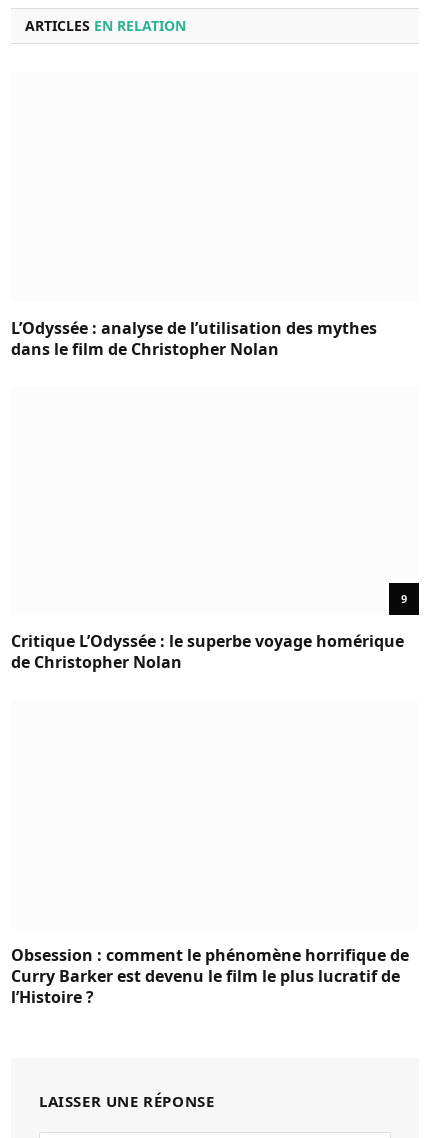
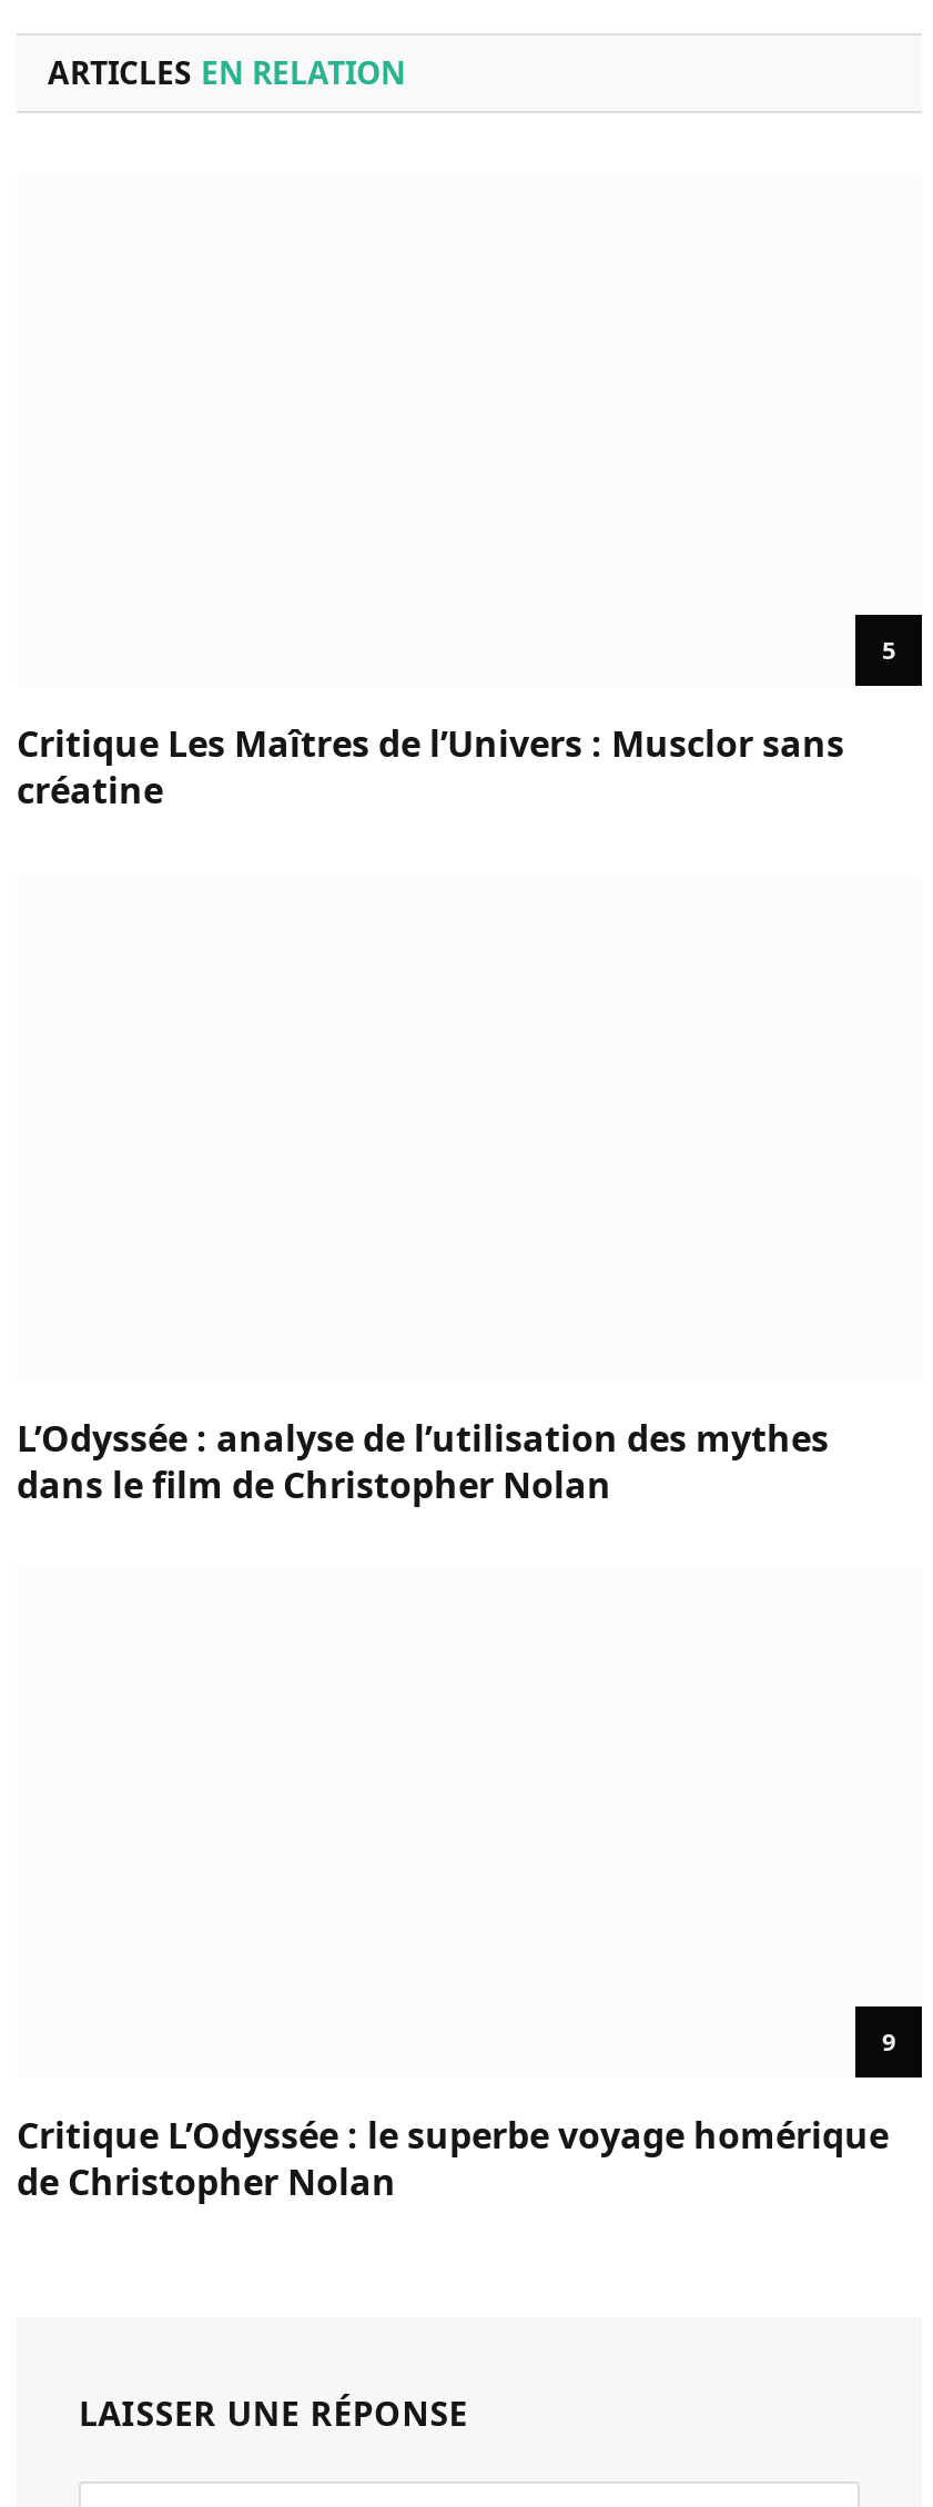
+ 5
+ Critique Les Maîtres de l’Univers : Musclor sans
+ créatine

moved down: L’Odyssée : analyse de l’utilisation des mythes | dans le film de Christopher Nolan | 9 | Critique L’Odyssée : le superbe voyage homérique | de Christopher Nolan

- Obsession : comment le phénomène horrifique de
- Curry Barker est devenu le film le plus lucratif de
- l’Histoire ?
